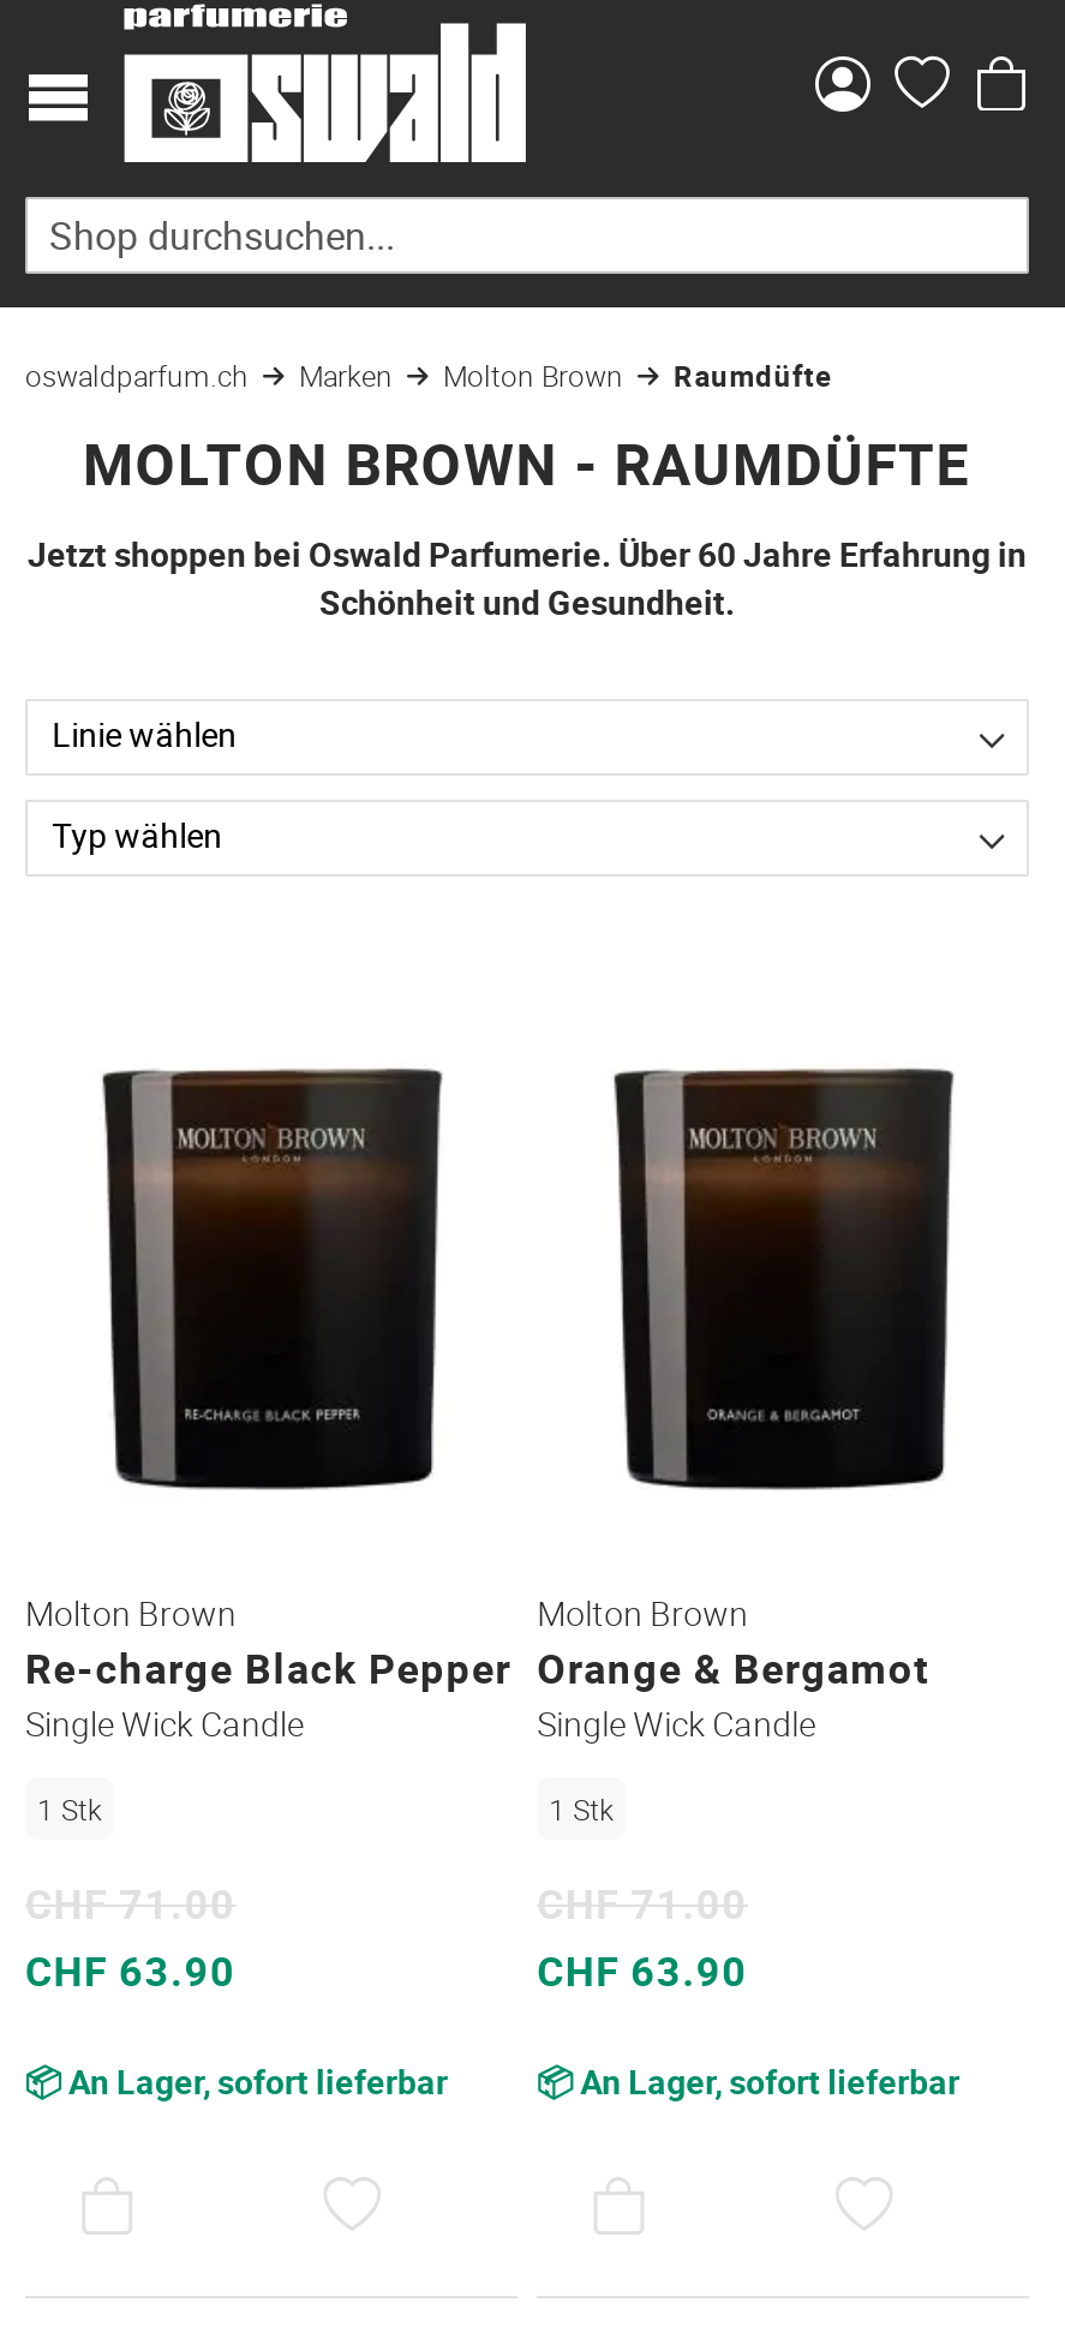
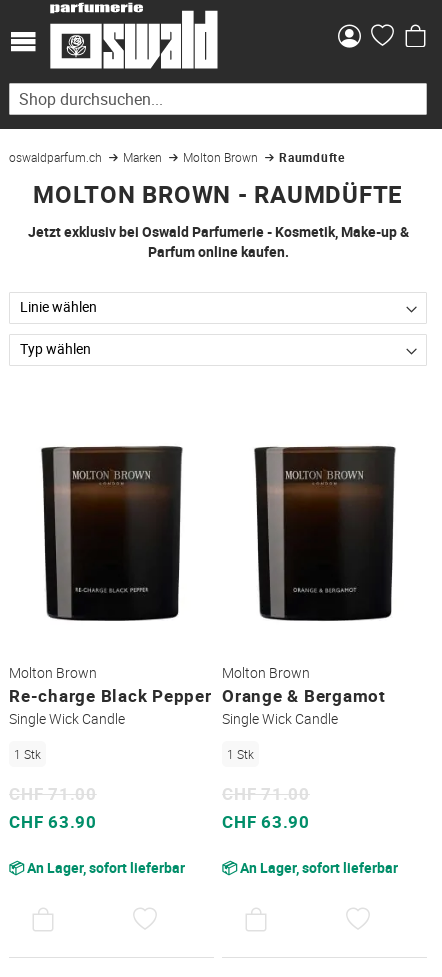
- Jetzt shoppen bei Oswald Parfumerie. Über 60 Jahre Erfahrung in
- Schönheit und Gesundheit.
+ Jetzt exklusiv bei Oswald Parfumerie - Kosmetik, Make-up &
+ Parfum online kaufen.
